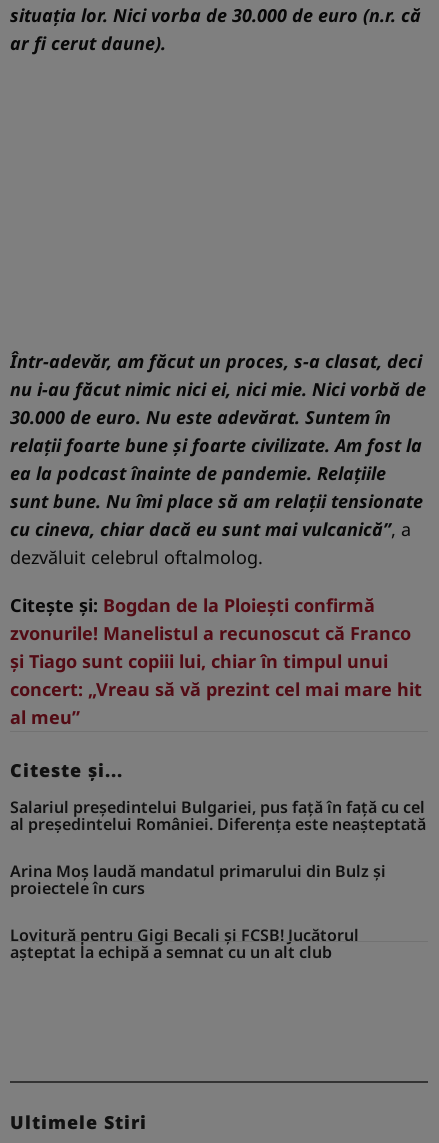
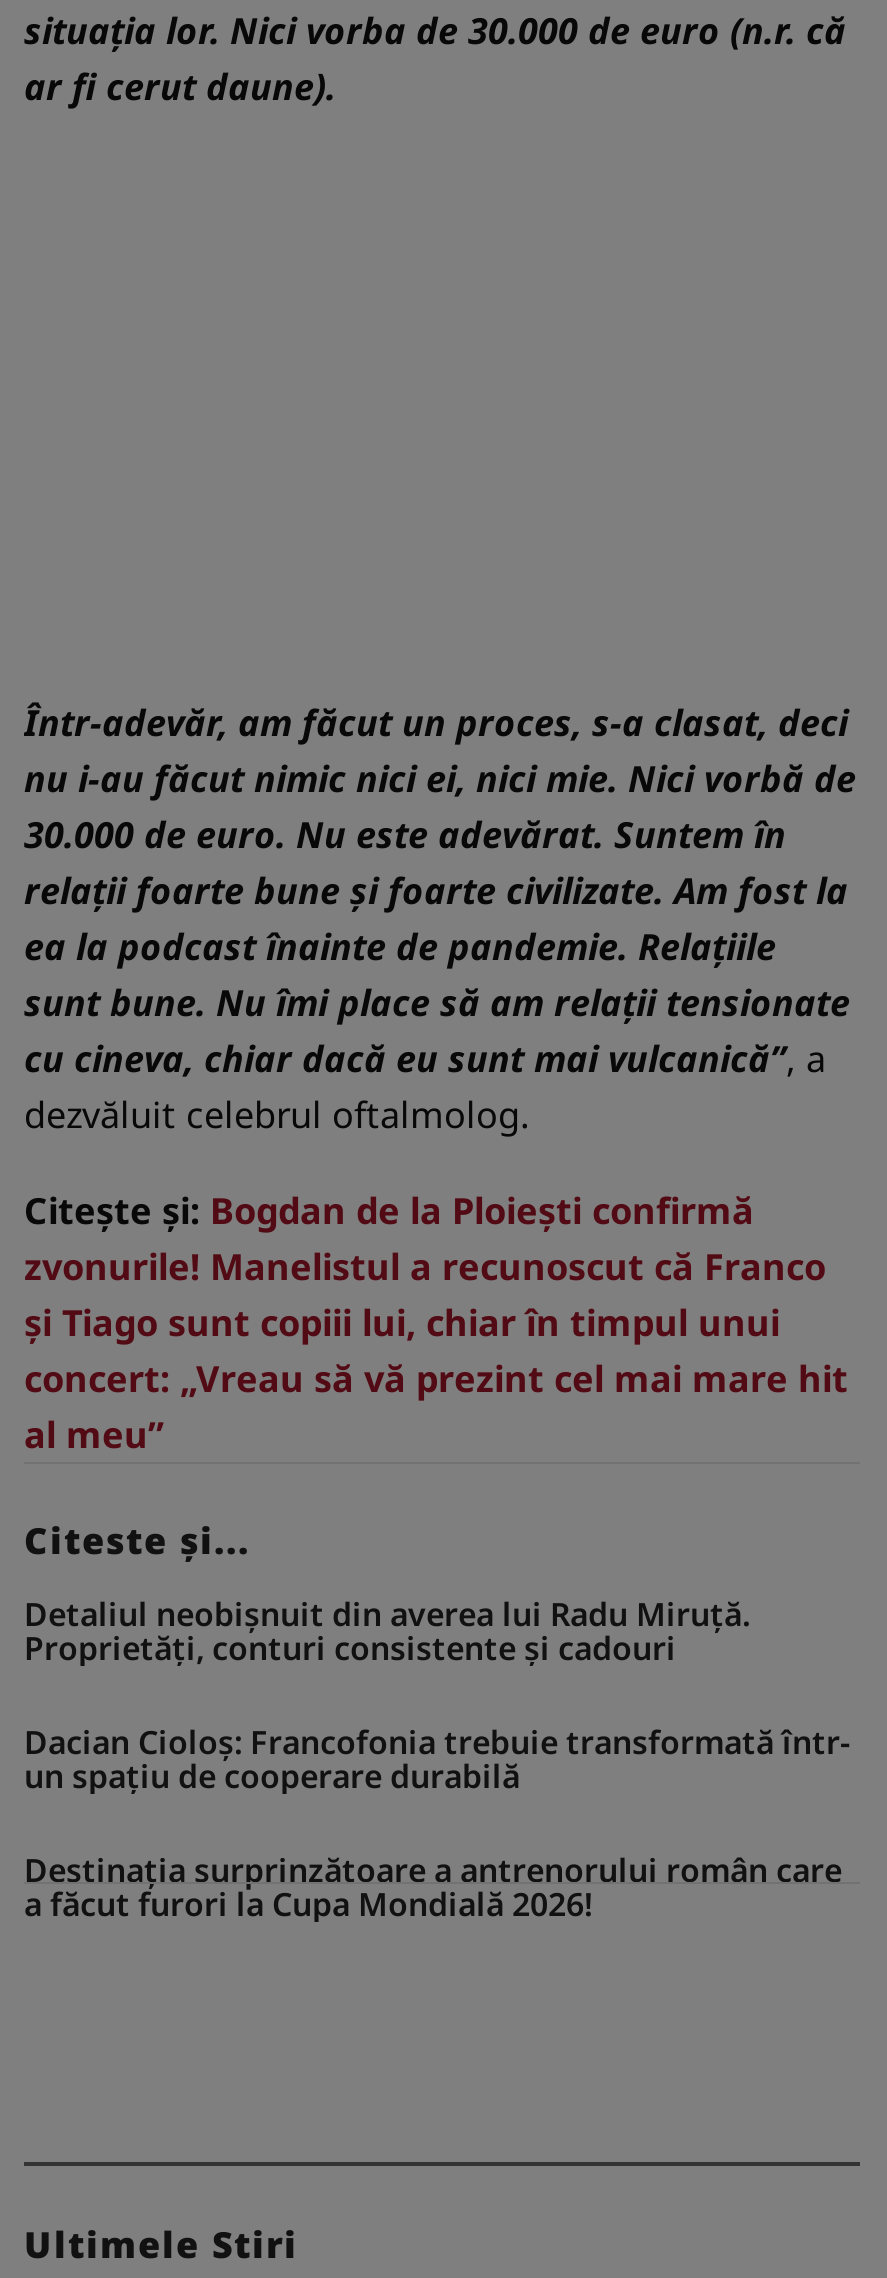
- Salariul președintelui Bulgariei, pus față în față cu cel
- al președintelui României. Diferența este neașteptată
+ Detaliul neobişnuit din averea lui Radu Miruță.
+ Proprietăți, conturi consistente și cadouri

- Arina Moș laudă mandatul primarului din Bulz și
- proiectele în curs
+ Dacian Cioloș: Francofonia trebuie transformată într-
+ un spațiu de cooperare durabilă

- Lovitură pentru Gigi Becali și FCSB! Jucătorul
- așteptat la echipă a semnat cu un alt club
+ Destinația surprinzătoare a antrenorului român care
+ a făcut furori la Cupa Mondială 2026!
